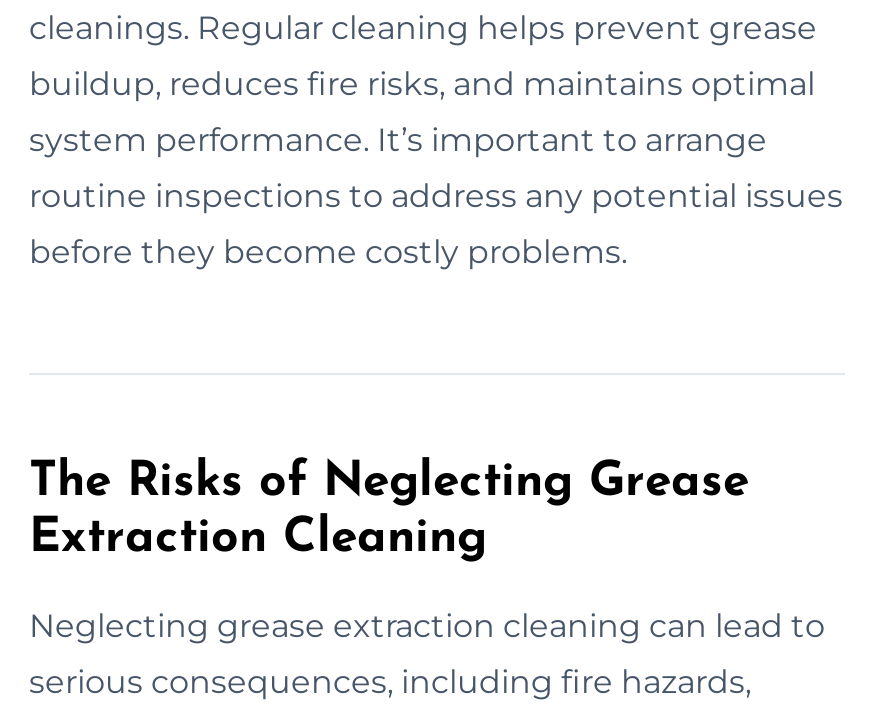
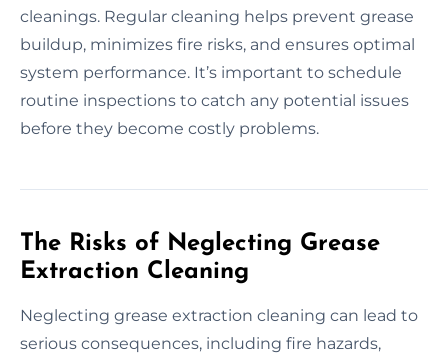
- buildup, reduces fire risks, and maintains optimal
+ buildup, minimizes fire risks, and ensures optimal

- system performance. It’s important to arrange
+ system performance. It’s important to schedule

- routine inspections to address any potential issues
+ routine inspections to catch any potential issues
